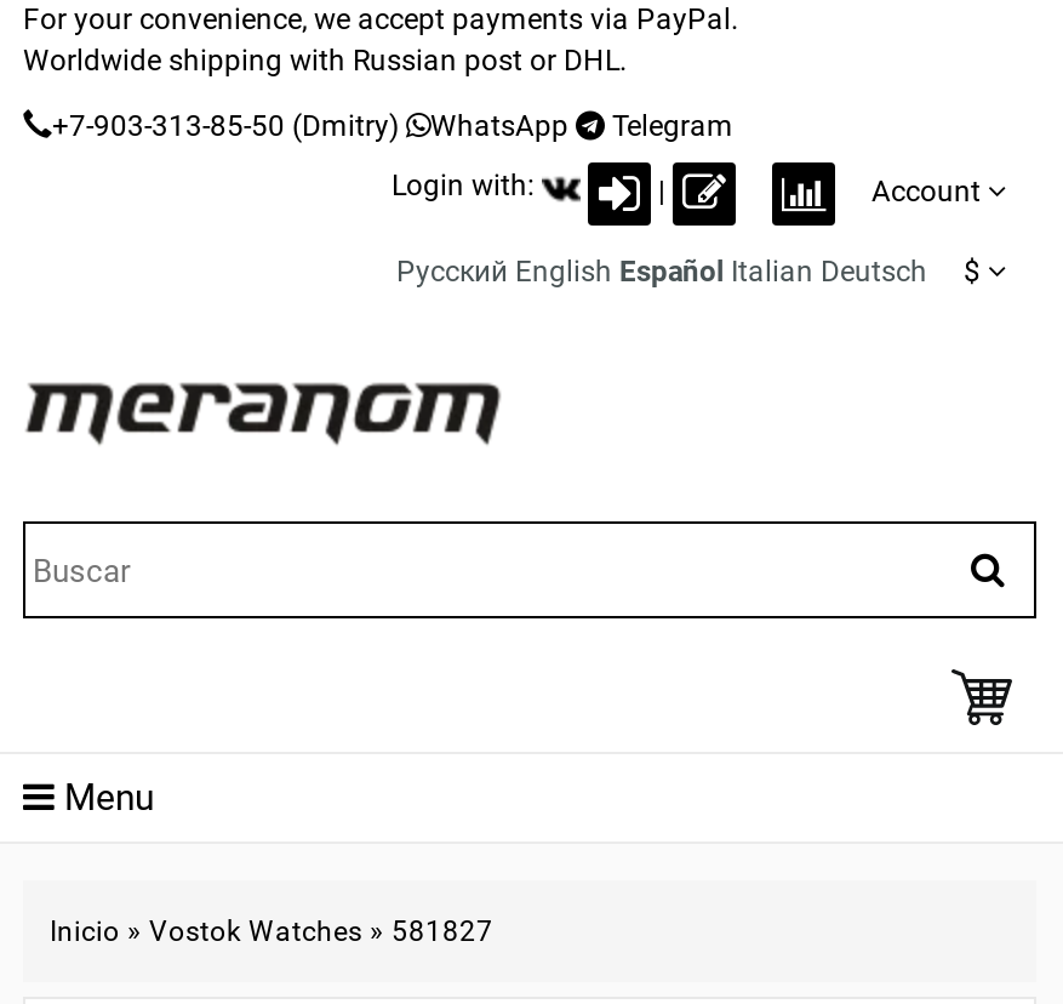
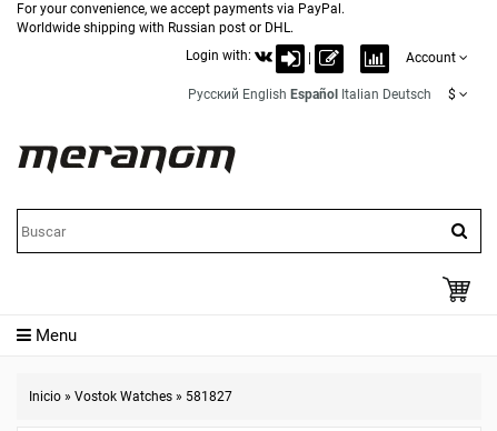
- +7-903-313-85-50 (Dmitry)
- WhatsApp
- Telegram
